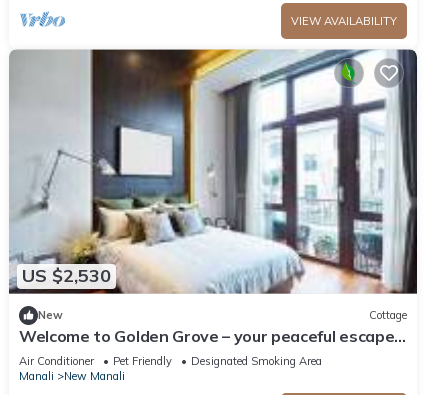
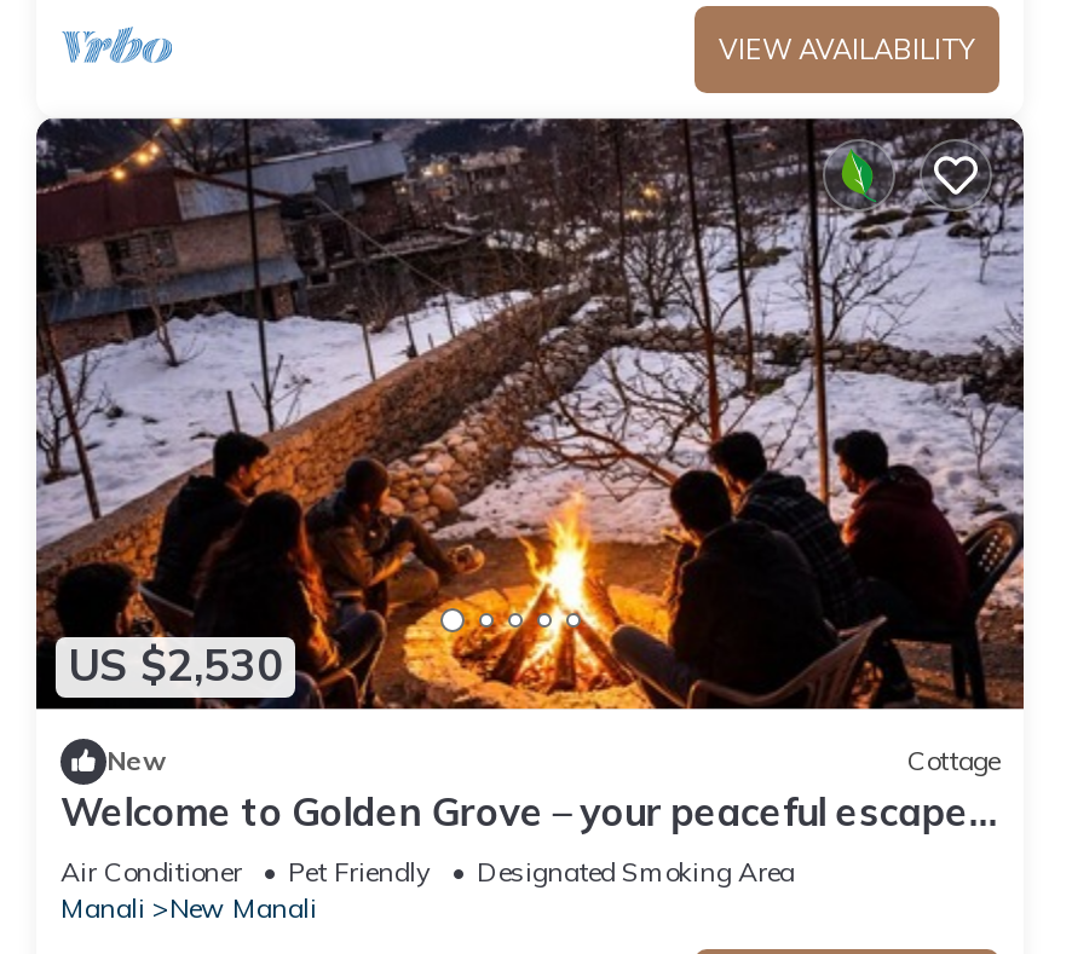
- [image]
+ [image]
